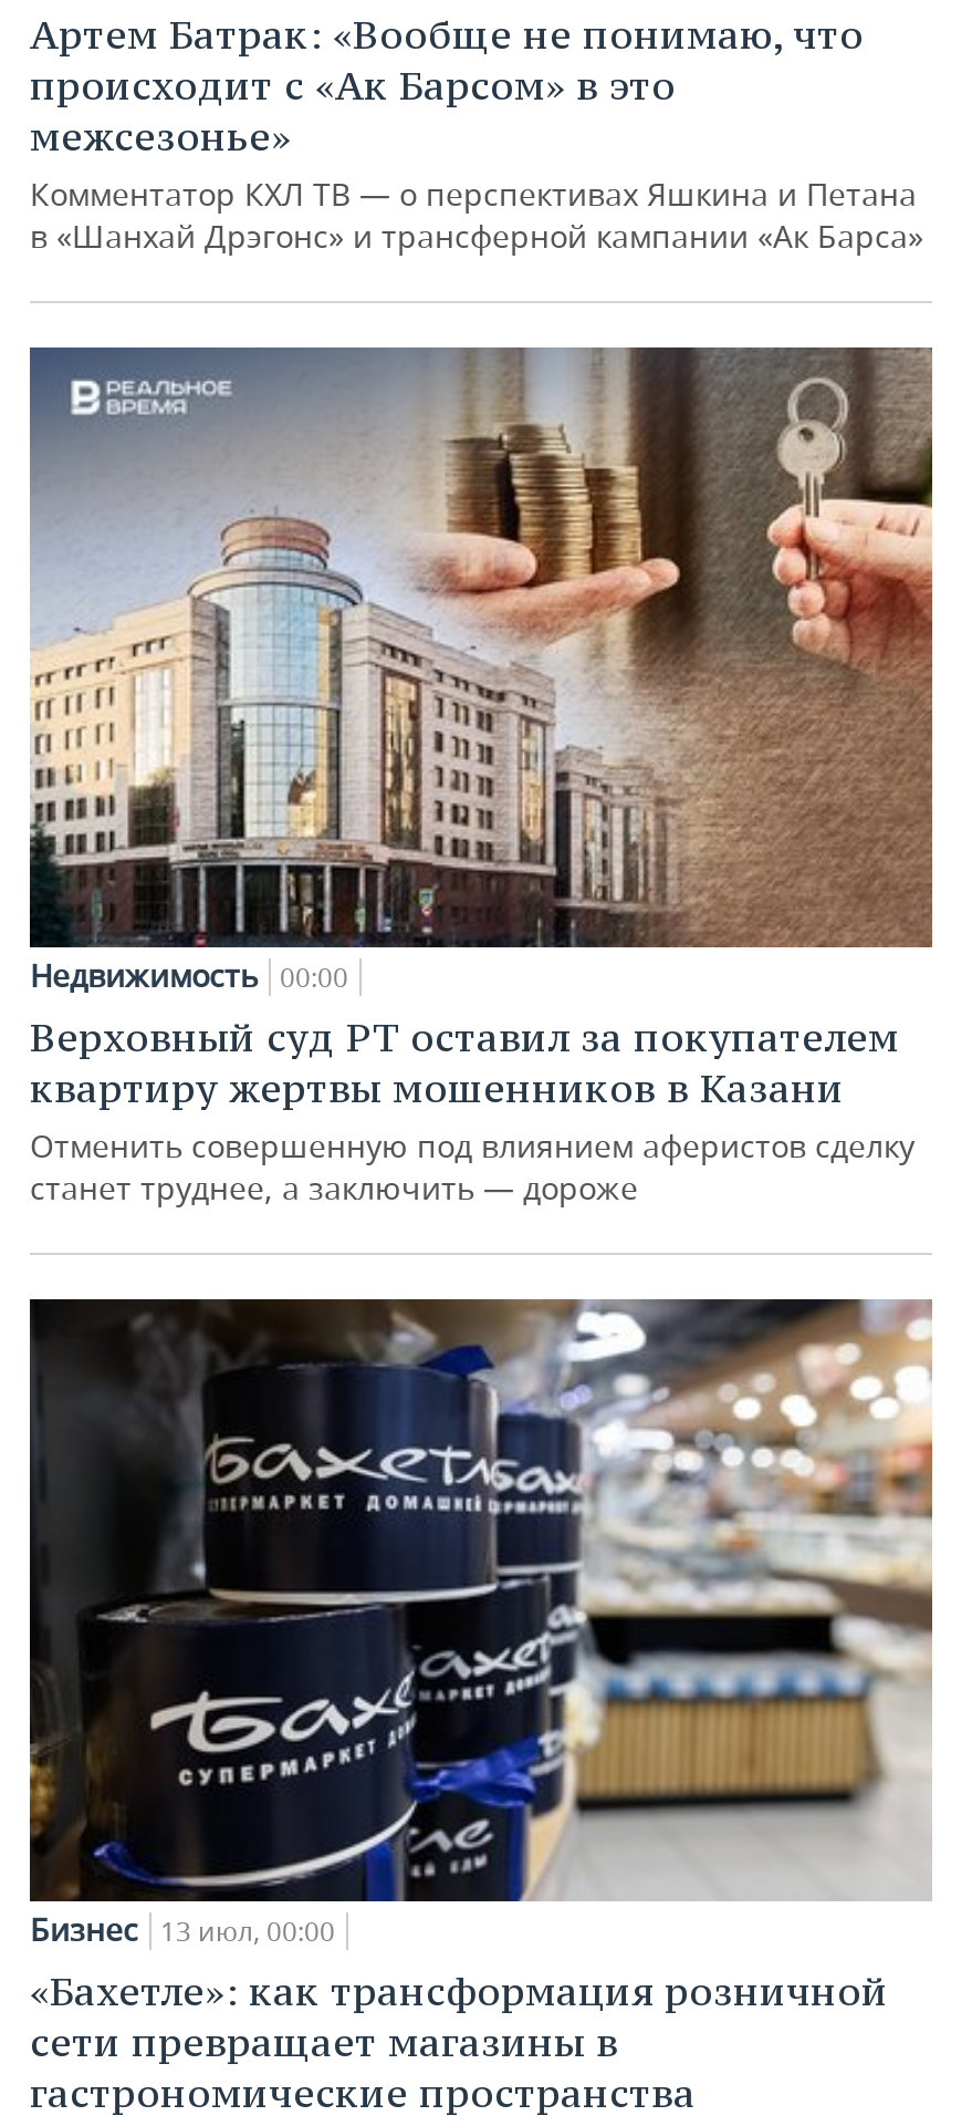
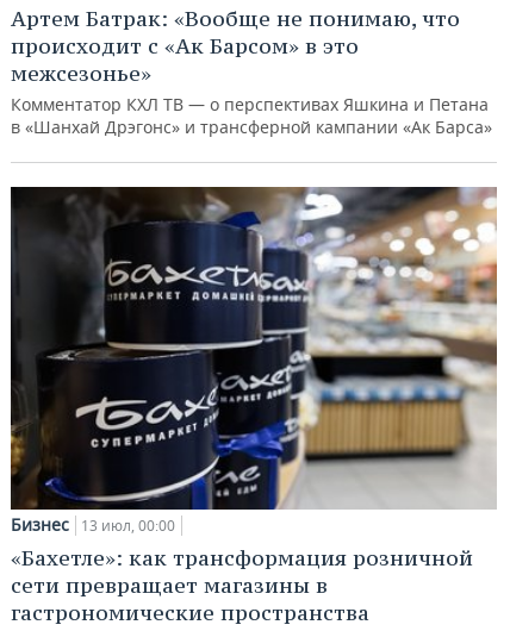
- [image]
- Недвижимость 00:00
- Верховный суд РТ оставил за покупателем
- квартиру жертвы мошенников в Казани
- Отменить совершенную под влиянием аферистов сделку
- станет труднее, а заключить — дороже
